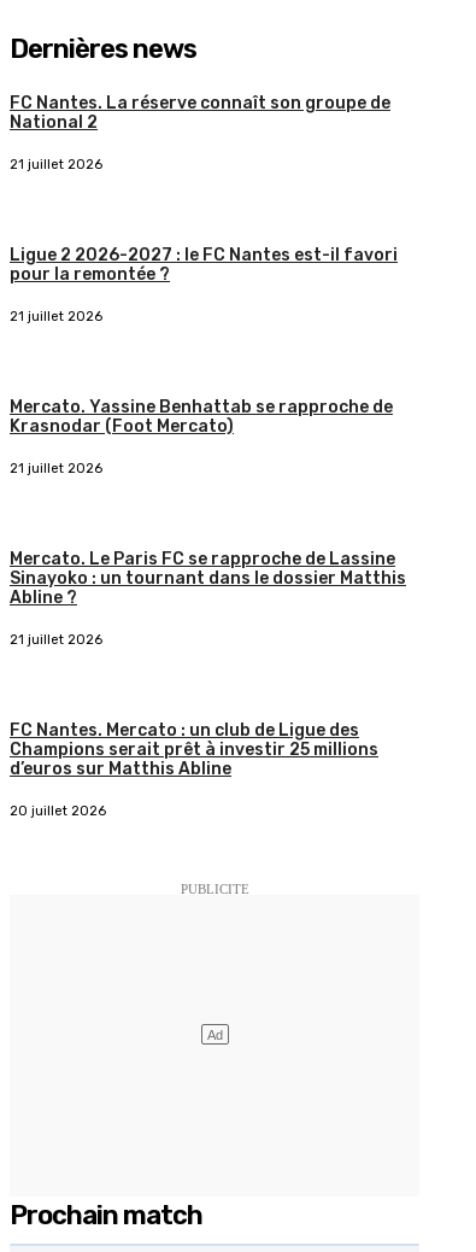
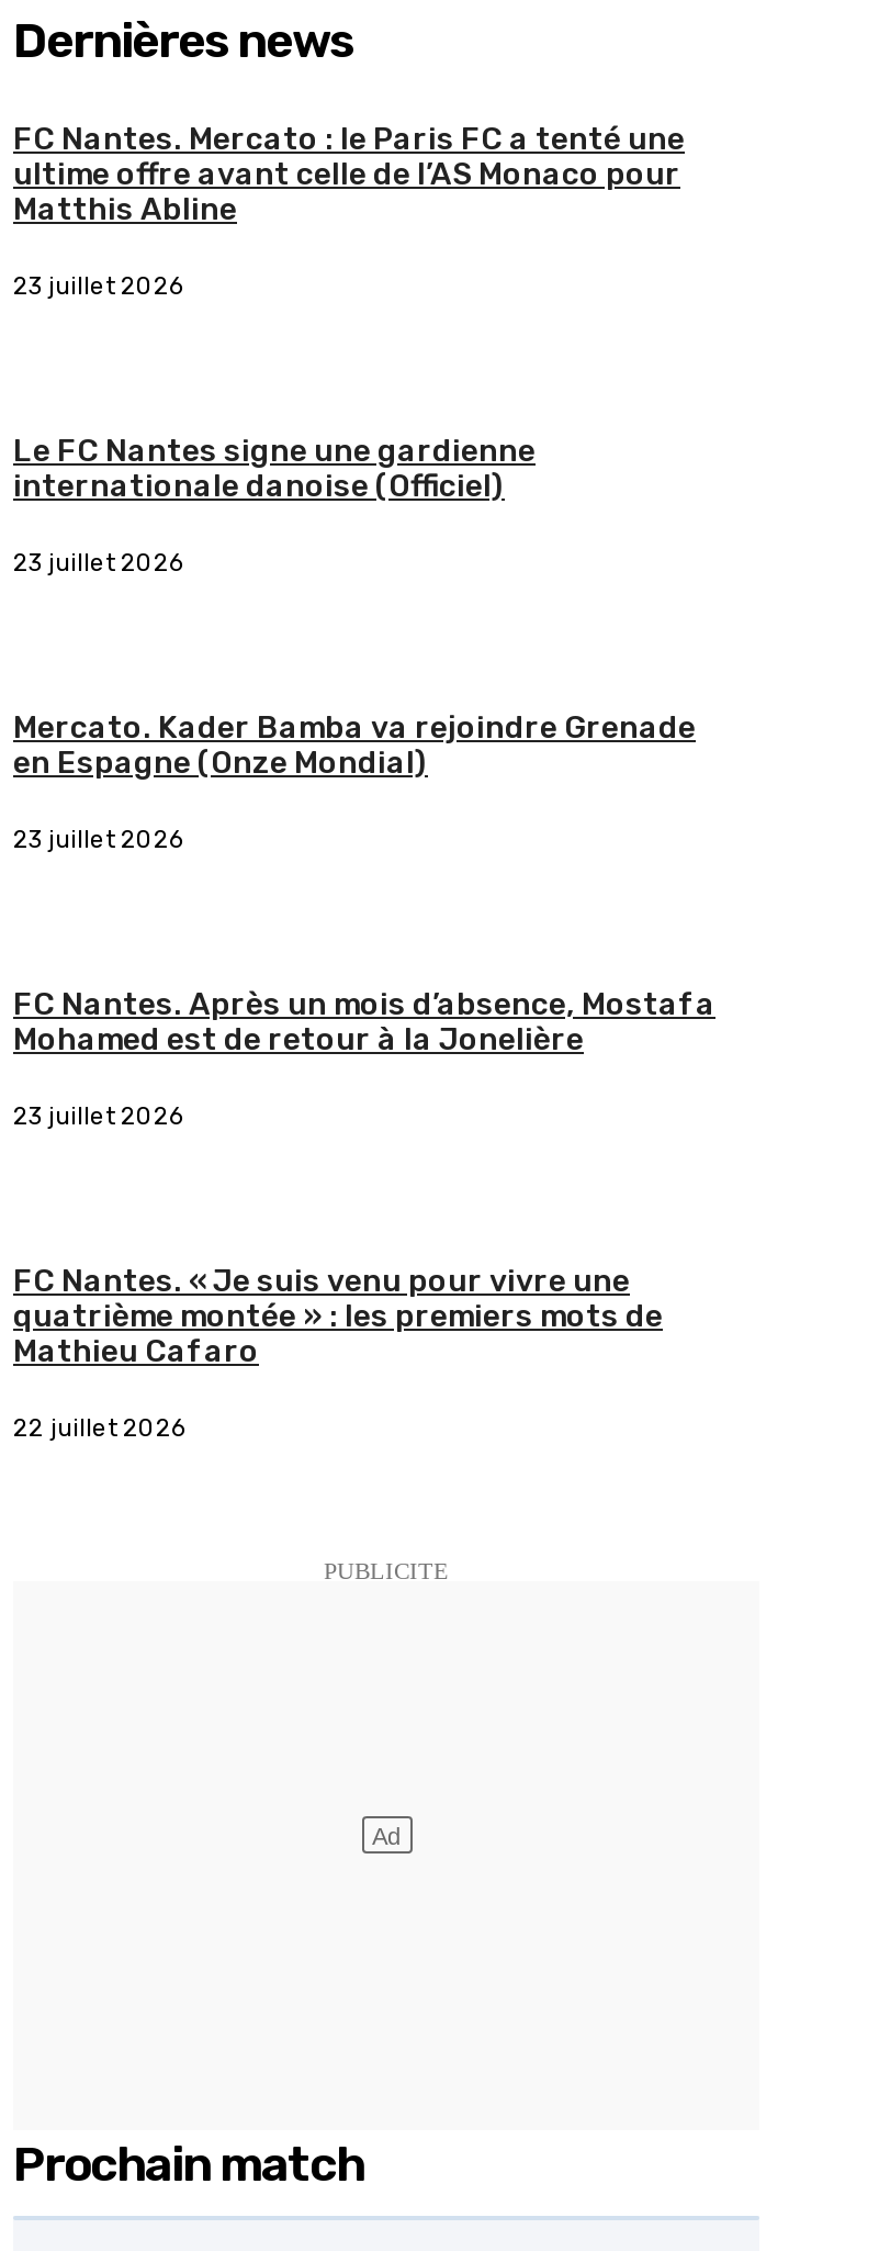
- FC Nantes. La réserve connaît son groupe de
- National 2
+ FC Nantes. Mercato : le Paris FC a tenté une
+ ultime offre avant celle de l’AS Monaco pour
+ Matthis Abline

- 21 juillet 2026
+ 23 juillet 2026

- Ligue 2 2026-2027 : le FC Nantes est-il favori
- pour la remontée ?
+ Le FC Nantes signe une gardienne
+ internationale danoise (Officiel)

- 21 juillet 2026
+ 23 juillet 2026

- Mercato. Yassine Benhattab se rapproche de
- Krasnodar (Foot Mercato)
+ Mercato. Kader Bamba va rejoindre Grenade
+ en Espagne (Onze Mondial)

- 21 juillet 2026
+ 23 juillet 2026

- Mercato. Le Paris FC se rapproche de Lassine
- Sinayoko : un tournant dans le dossier Matthis
- Abline ?
+ FC Nantes. Après un mois d’absence, Mostafa
+ Mohamed est de retour à la Jonelière

- 21 juillet 2026
+ 23 juillet 2026

- FC Nantes. Mercato : un club de Ligue des
- Champions serait prêt à investir 25 millions
- d’euros sur Matthis Abline
+ FC Nantes. « Je suis venu pour vivre une
+ quatrième montée » : les premiers mots de
+ Mathieu Cafaro

- 20 juillet 2026
+ 22 juillet 2026
